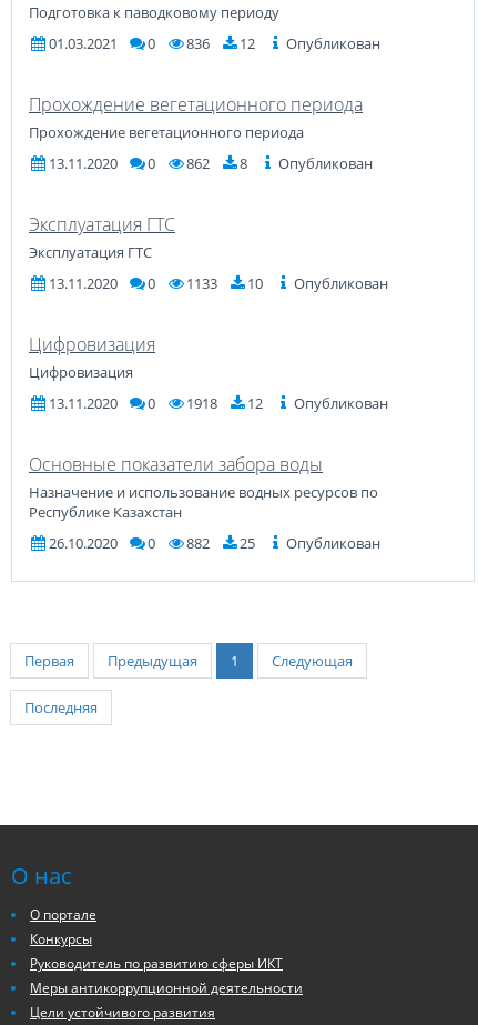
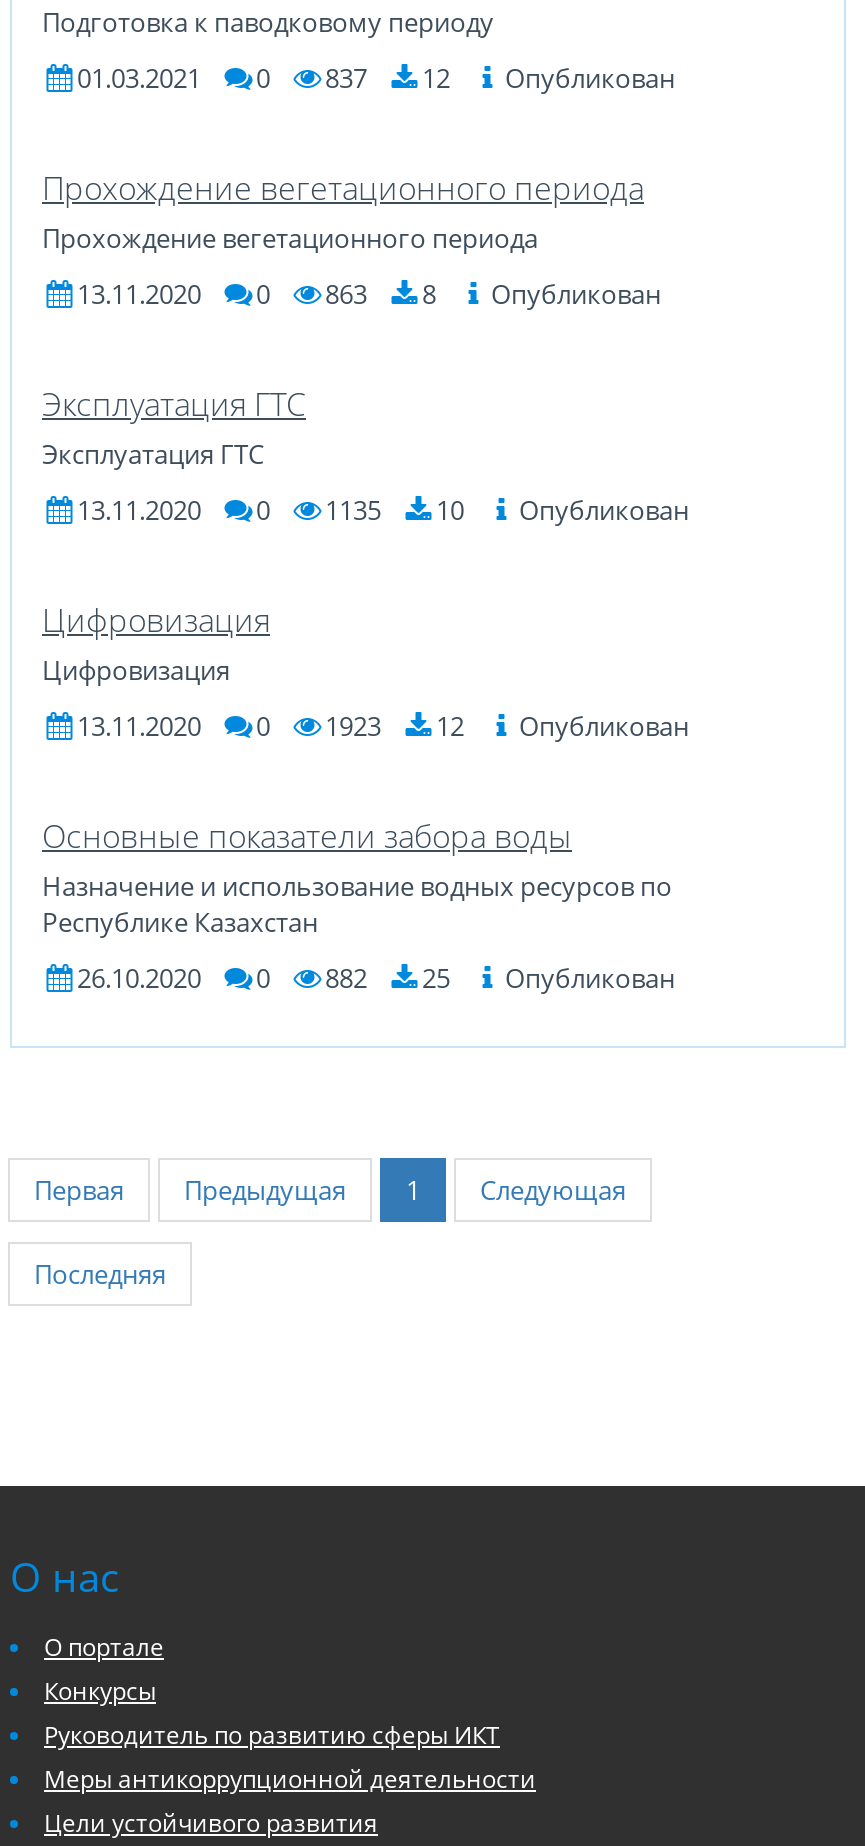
- 01.03.2021 0 836 12 Опубликован
+ 01.03.2021 0 837 12 Опубликован

- 13.11.2020 0 862 8 Опубликован
+ 13.11.2020 0 863 8 Опубликован

- 13.11.2020 0 1133 10 Опубликован
+ 13.11.2020 0 1135 10 Опубликован

- 13.11.2020 0 1918 12 Опубликован
+ 13.11.2020 0 1923 12 Опубликован
